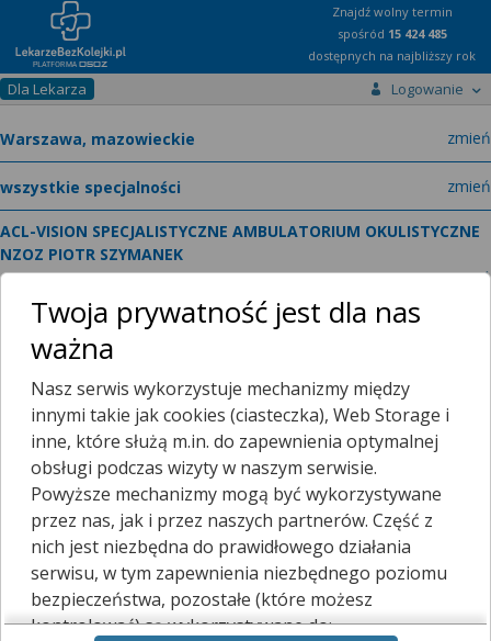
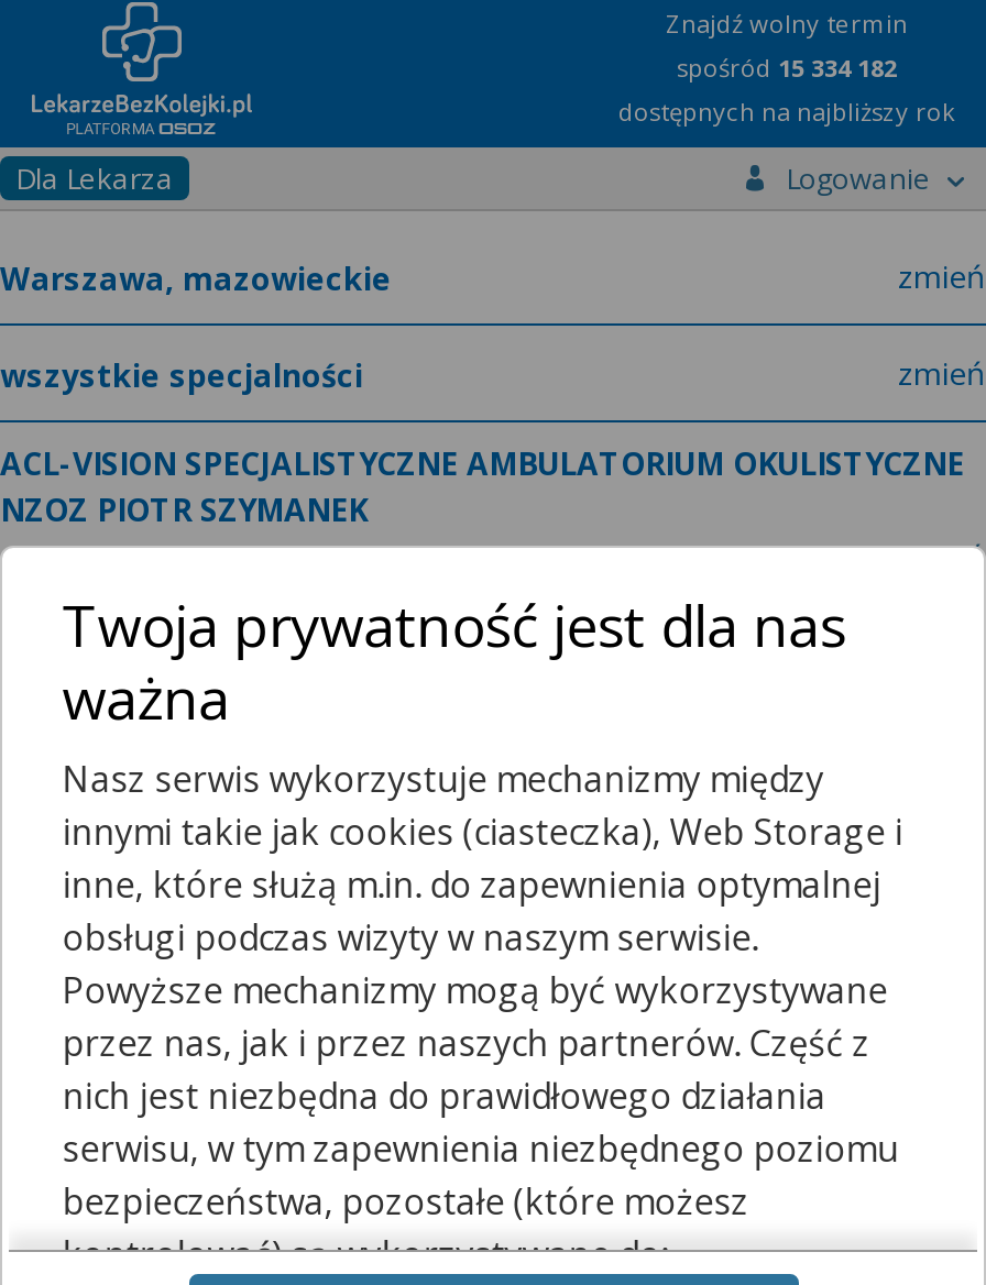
- spośród 15 424 485
+ spośród 15 334 182
